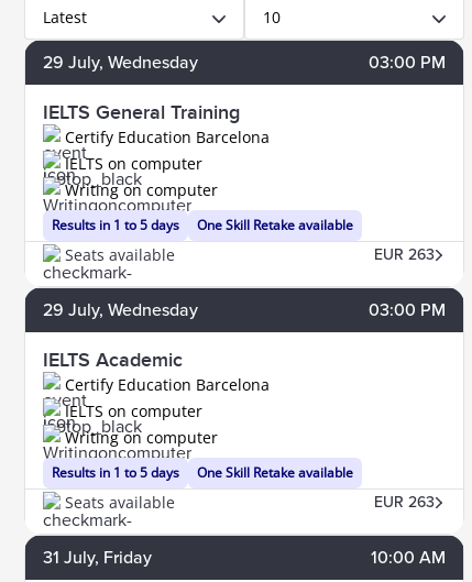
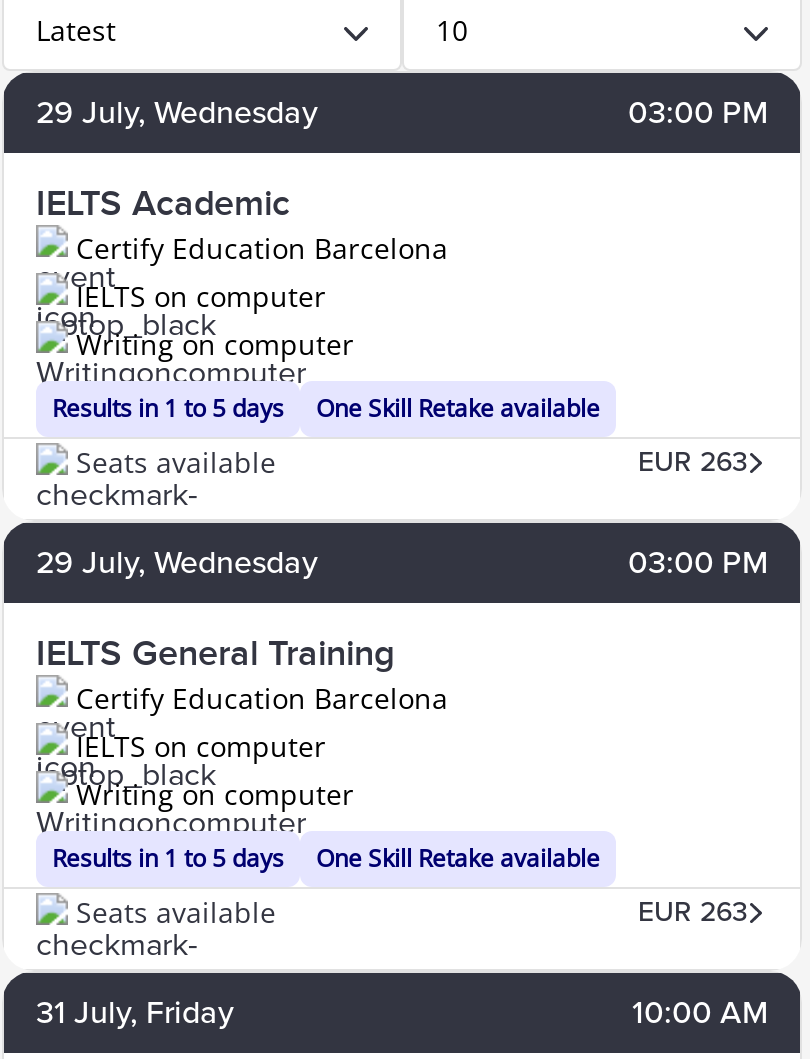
moved down: IELTS General Training

moved up: IELTS Academic
